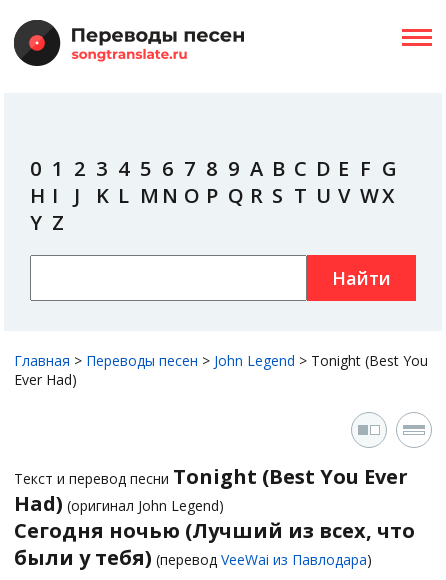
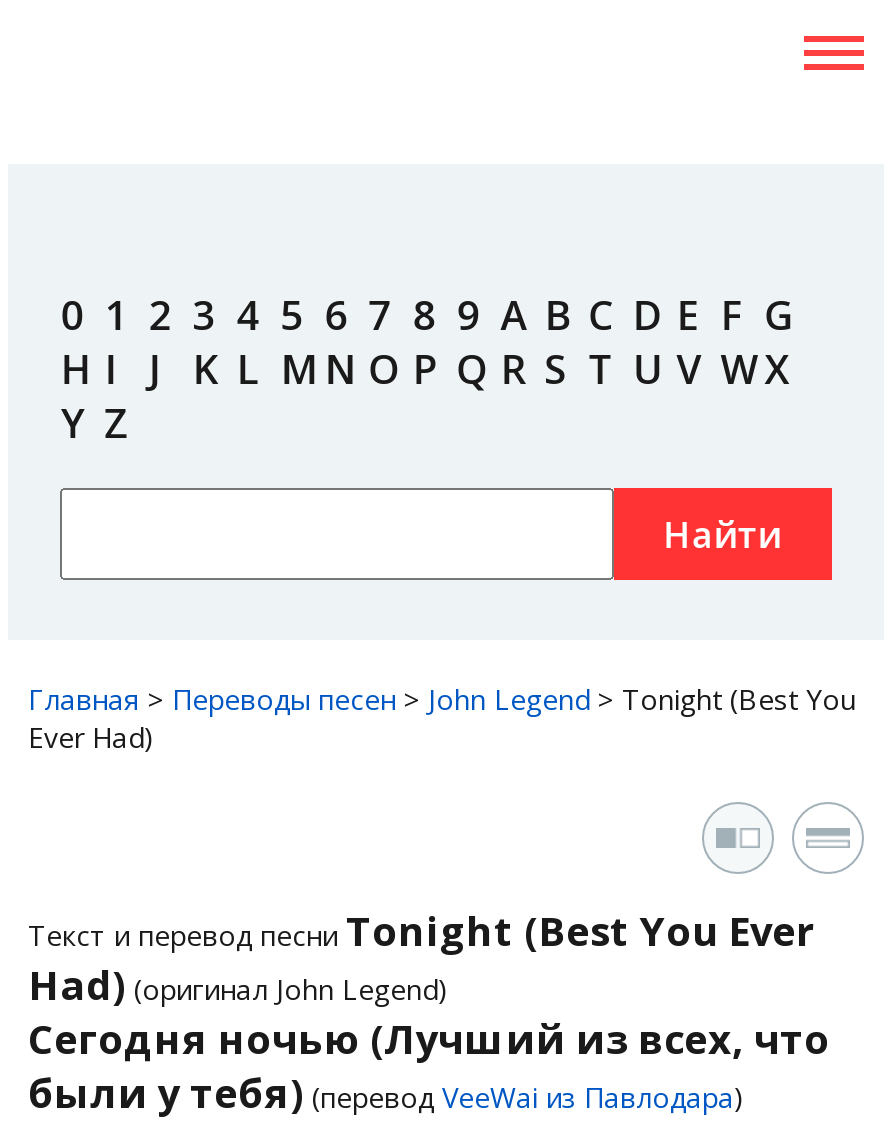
- [image]

- [image]
